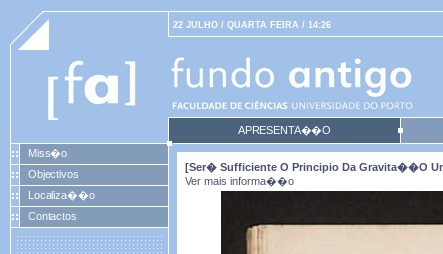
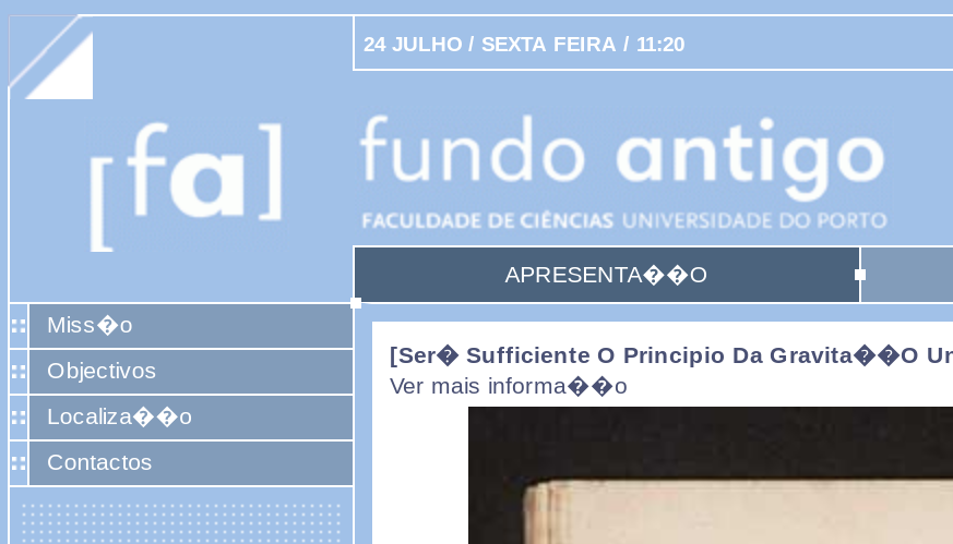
- 22 JULHO / QUARTA FEIRA / 14:26
+ 24 JULHO / SEXTA FEIRA / 11:20
